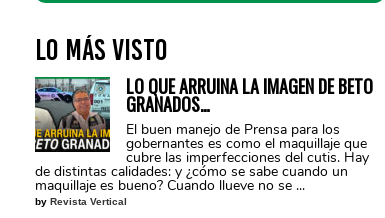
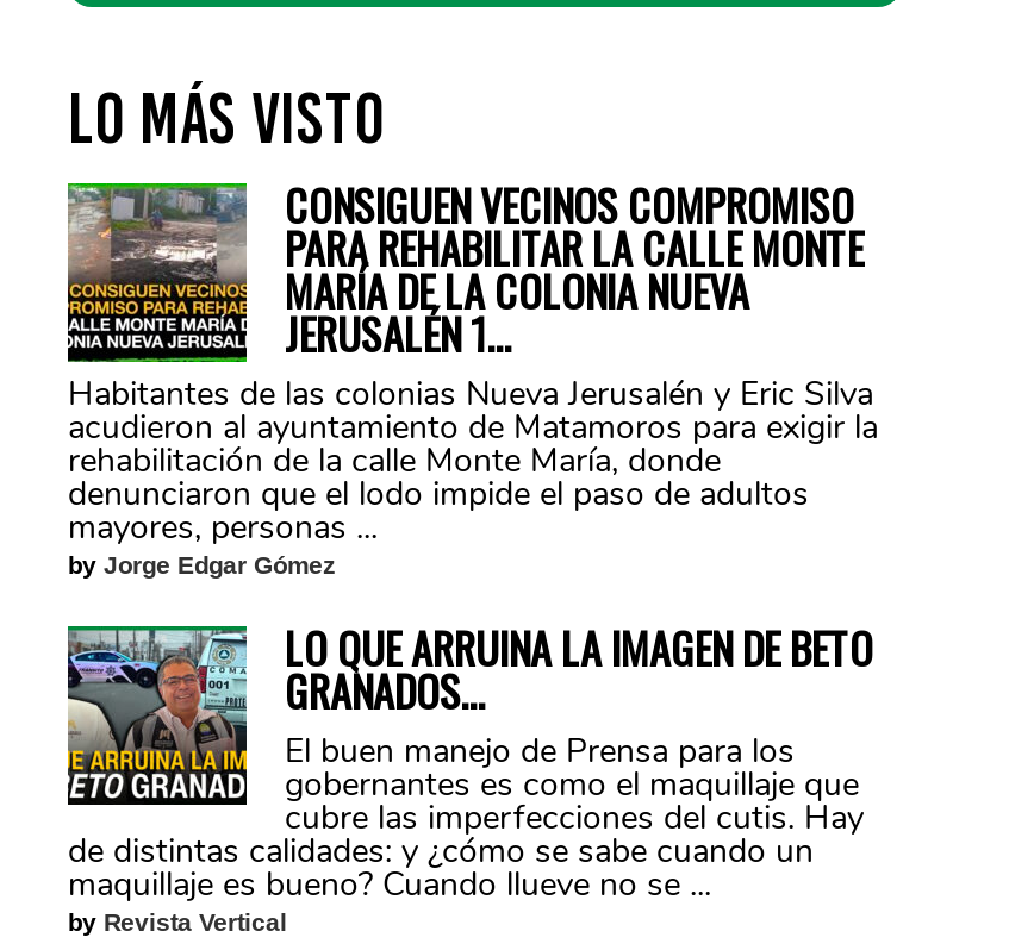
+ [image]
+ CONSIGUEN VECINOS COMPROMISO
+ PARA REHABILITAR LA CALLE MONTE
+ MARÍA DE LA COLONIA NUEVA
+ JERUSALÉN 1…
+ Habitantes de las colonias Nueva Jerusalén y Eric Silva
+ acudieron al ayuntamiento de Matamoros para exigir la
+ rehabilitación de la calle Monte María, donde
+ denunciaron que el lodo impide el paso de adultos
+ mayores, personas ...
+ by Jorge Edgar Gómez
